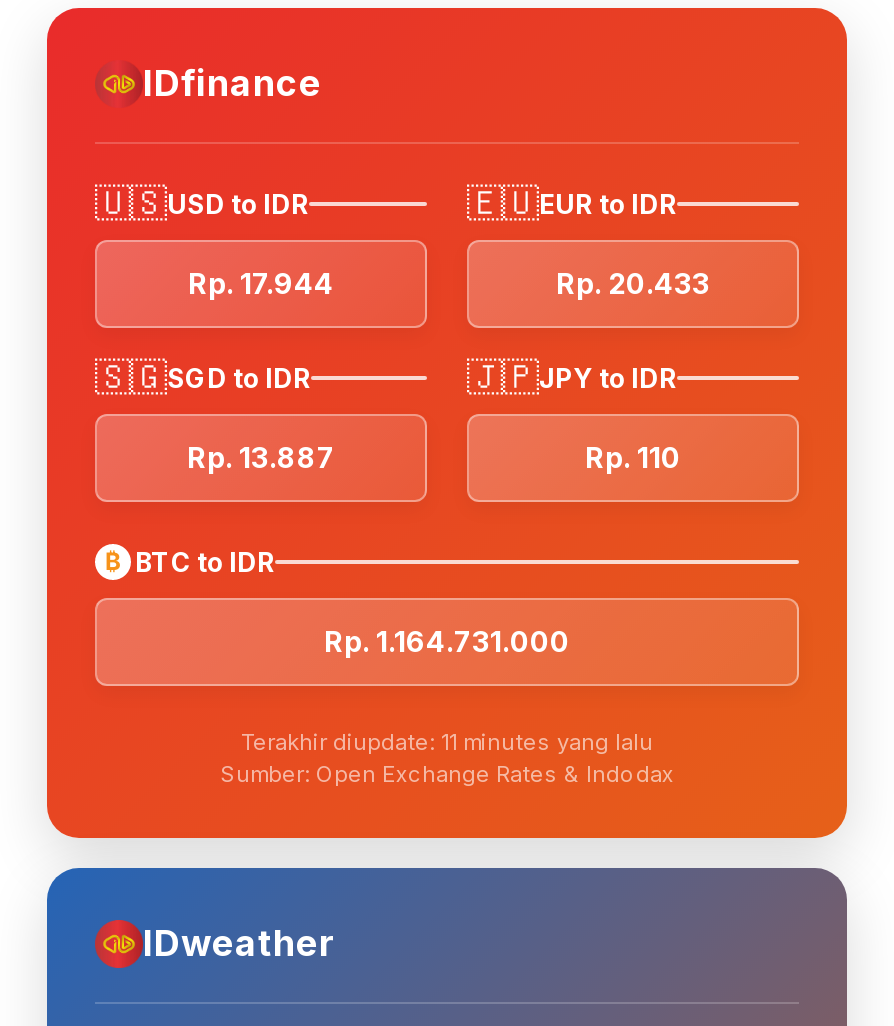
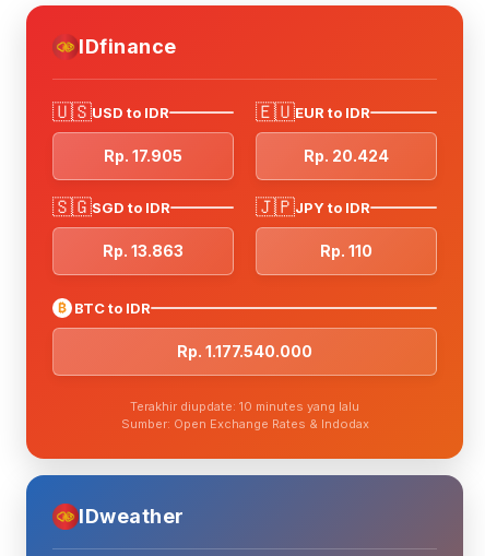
- Rp. 17.944
+ Rp. 17.905

- Rp. 20.433
+ Rp. 20.424

- Rp. 13.887
+ Rp. 13.863

- Rp. 1.164.731.000
+ Rp. 1.177.540.000

- Terakhir diupdate: 11 minutes yang lalu
+ Terakhir diupdate: 10 minutes yang lalu
